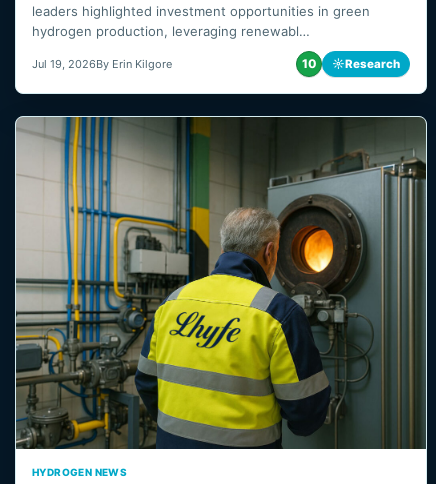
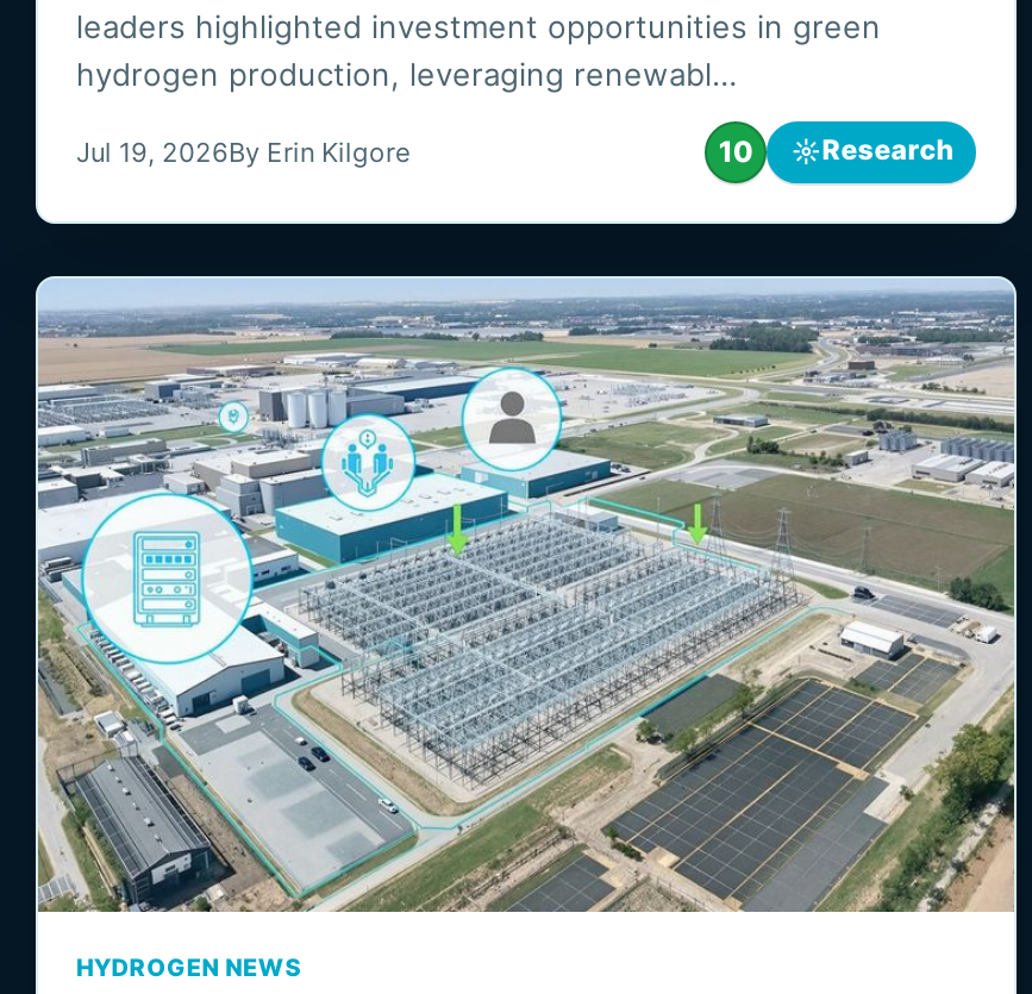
- [image]
+ [image]
